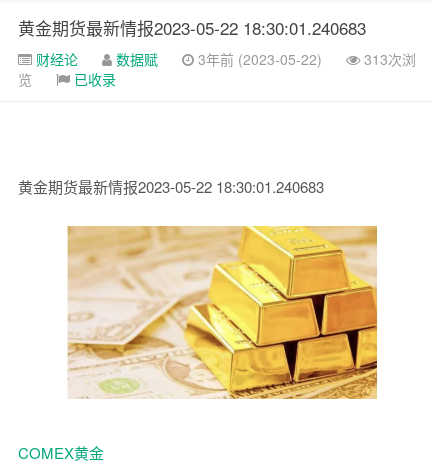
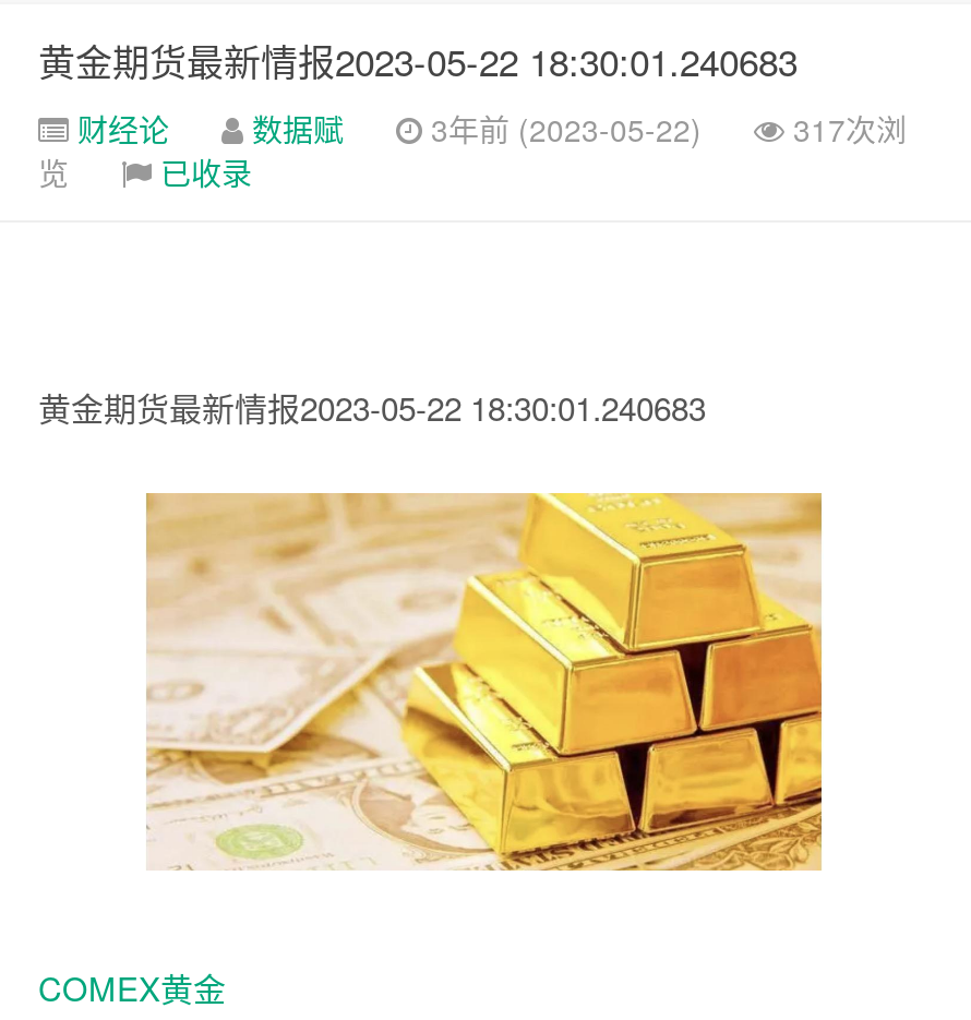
- 财经论 数据赋 3年前 (2023-05-22) 313次浏
+ 财经论 数据赋 3年前 (2023-05-22) 317次浏
